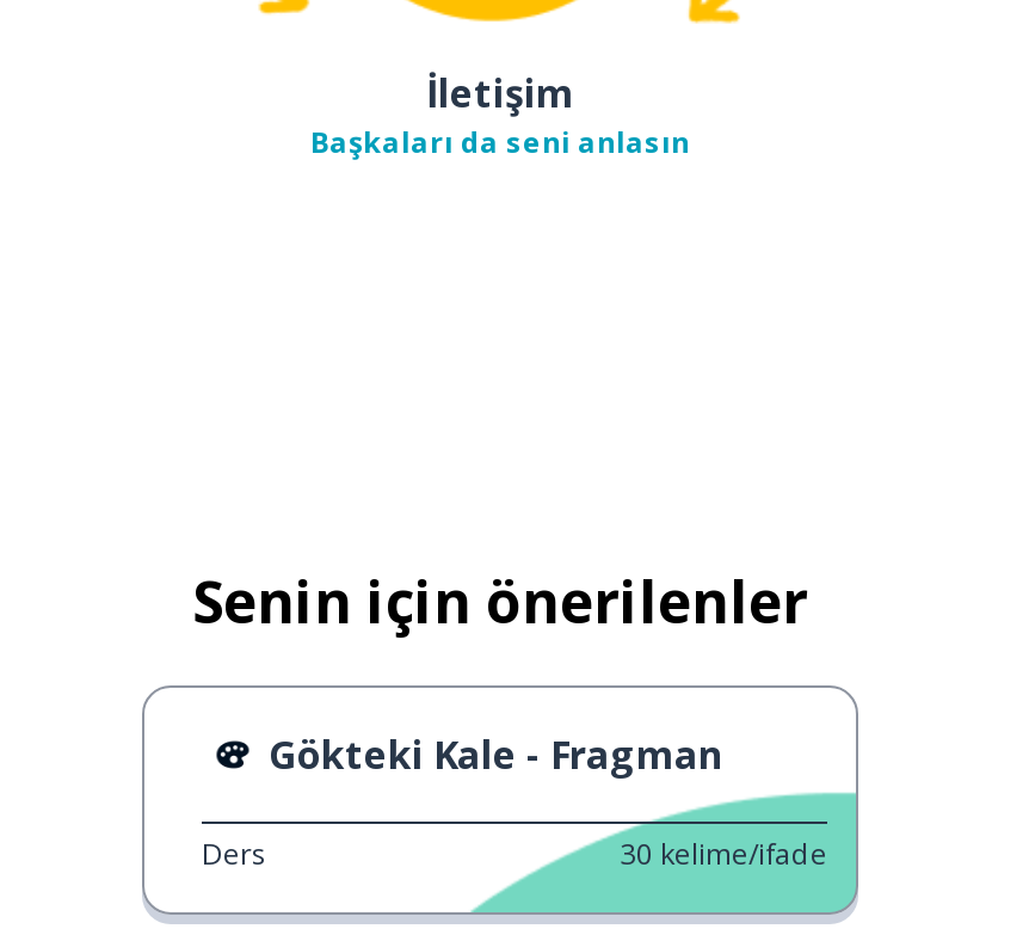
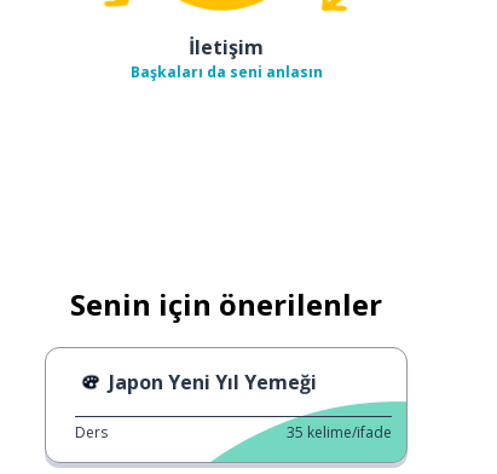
- Gökteki Kale - Fragman
+ Japon Yeni Yıl Yemeği

- 30 kelime/ifade
+ 35 kelime/ifade
